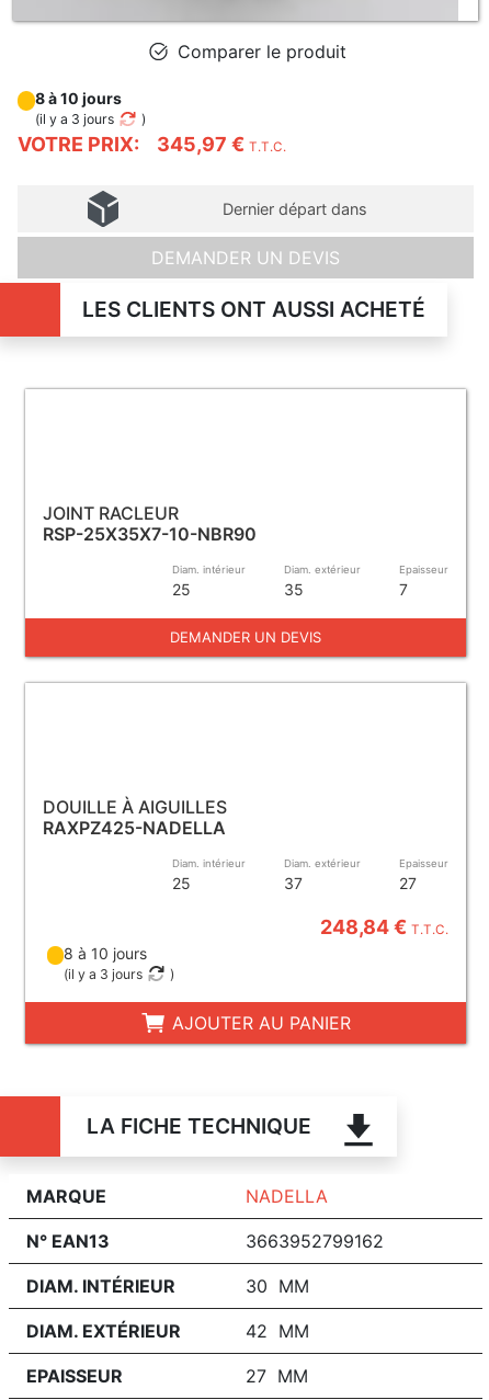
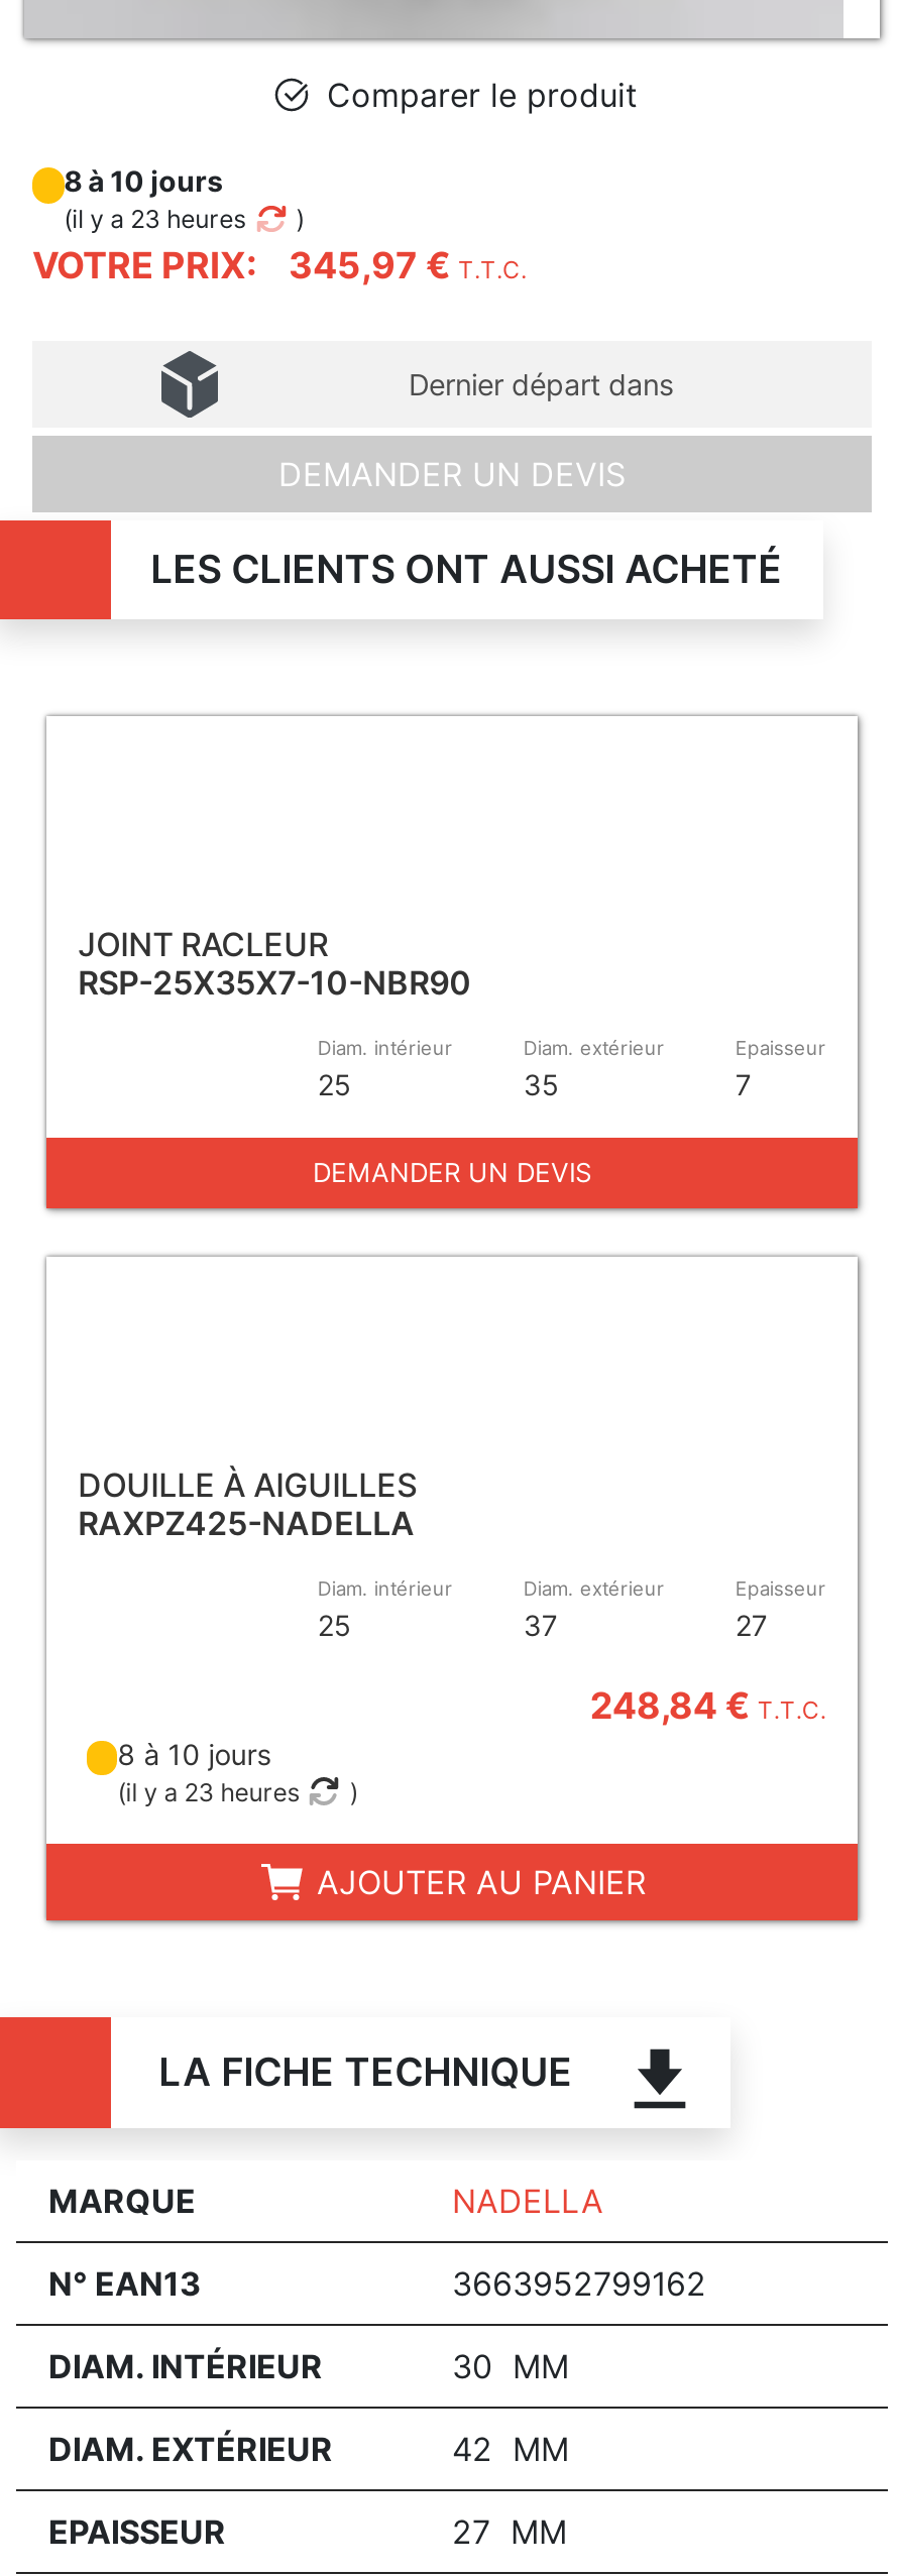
- (il y a 3 jours
+ (il y a 23 heures

- (il y a 3 jours
+ (il y a 23 heures
